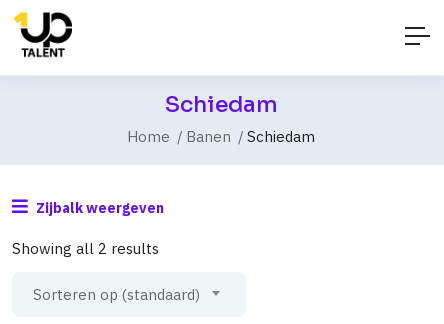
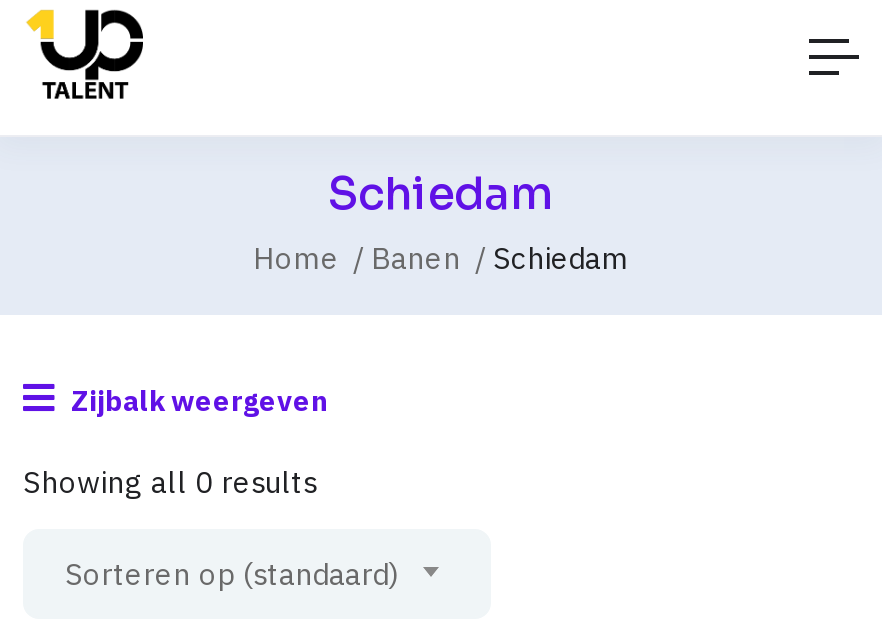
- Showing all 2 results
+ Showing all 0 results
